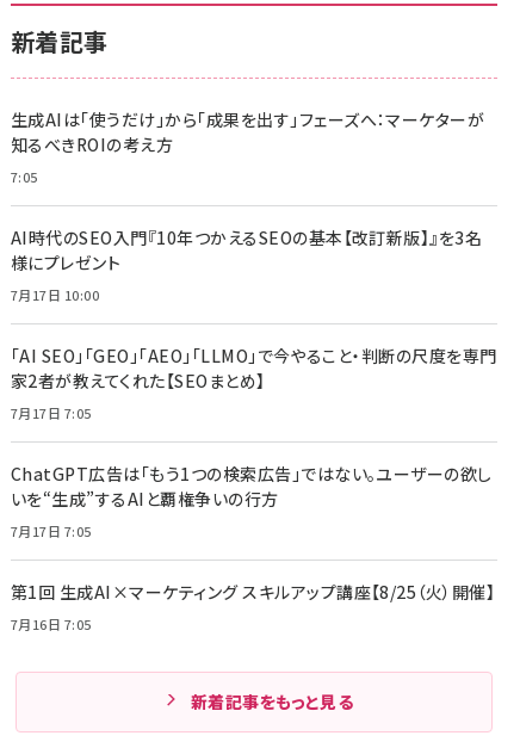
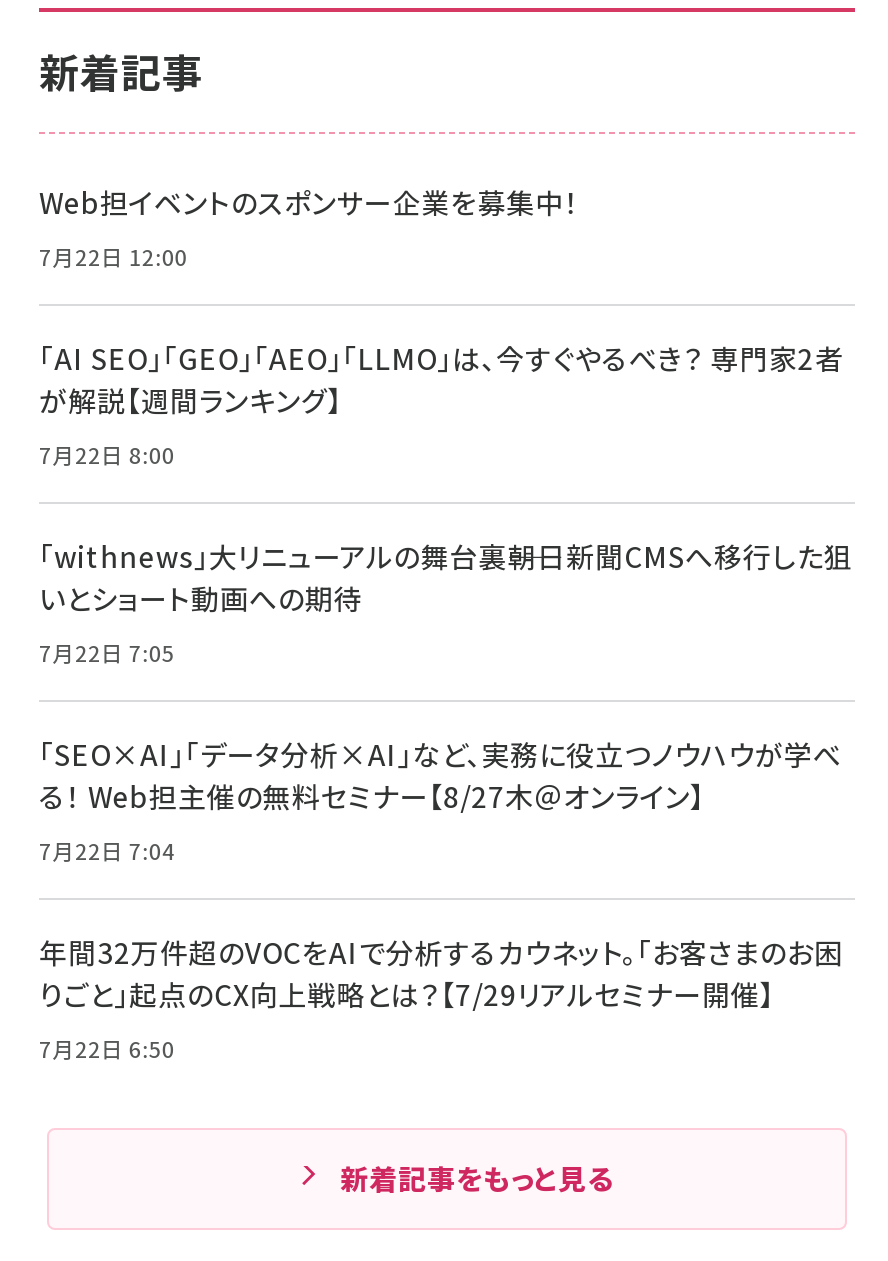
- 生成AIは「使うだけ」から「成果を出す」フェーズへ：マーケターが
- 知るべきROIの考え方
- 7:05
+ Web担イベントのスポンサー企業を募集中！
+ 7月22日 12:00

- AI時代のSEO入門『10年つかえるSEOの基本【改訂新版】』を3名
- 様にプレゼント
- 7月17日 10:00
+ 「AI SEO」「GEO」「AEO」「LLMO」は、今すぐやるべき？ 専門家2者
+ が解説【週間ランキング】
+ 7月22日 8:00

- 「AI SEO」「GEO」「AEO」「LLMO」で今やること・判断の尺度を専門
- 家2者が教えてくれた【SEOまとめ】
- 7月17日 7:05
+ 「withnews」大リニューアルの舞台裏――朝日新聞CMSへ移行した狙
+ いとショート動画への期待
+ 7月22日 7:05

- ChatGPT広告は「もう1つの検索広告」ではない。ユーザーの欲し
- いを“生成”するAIと覇権争いの行方
- 7月17日 7:05
+ 「SEO×AI」「データ分析×AI」など、実務に役立つノウハウが学べ
+ る！ Web担主催の無料セミナー【8/27木＠オンライン】
+ 7月22日 7:04

- 第1回 生成AI×マーケティング スキルアップ講座【8/25（火）開催】
- 7月16日 7:05
+ 年間32万件超のVOCをAIで分析するカウネット。「お客さまのお困
+ りごと」起点のCX向上戦略とは？【7/29リアルセミナー開催】
+ 7月22日 6:50
